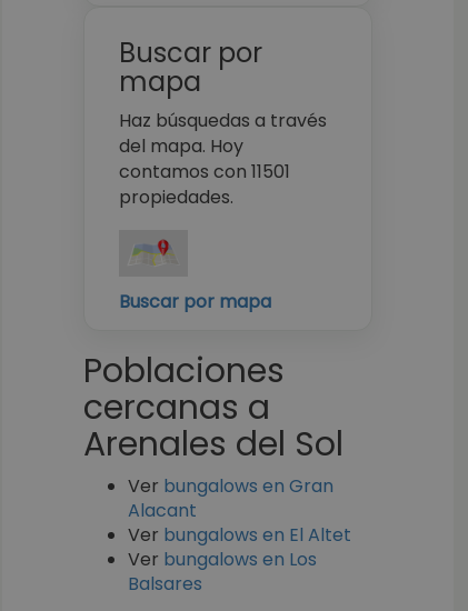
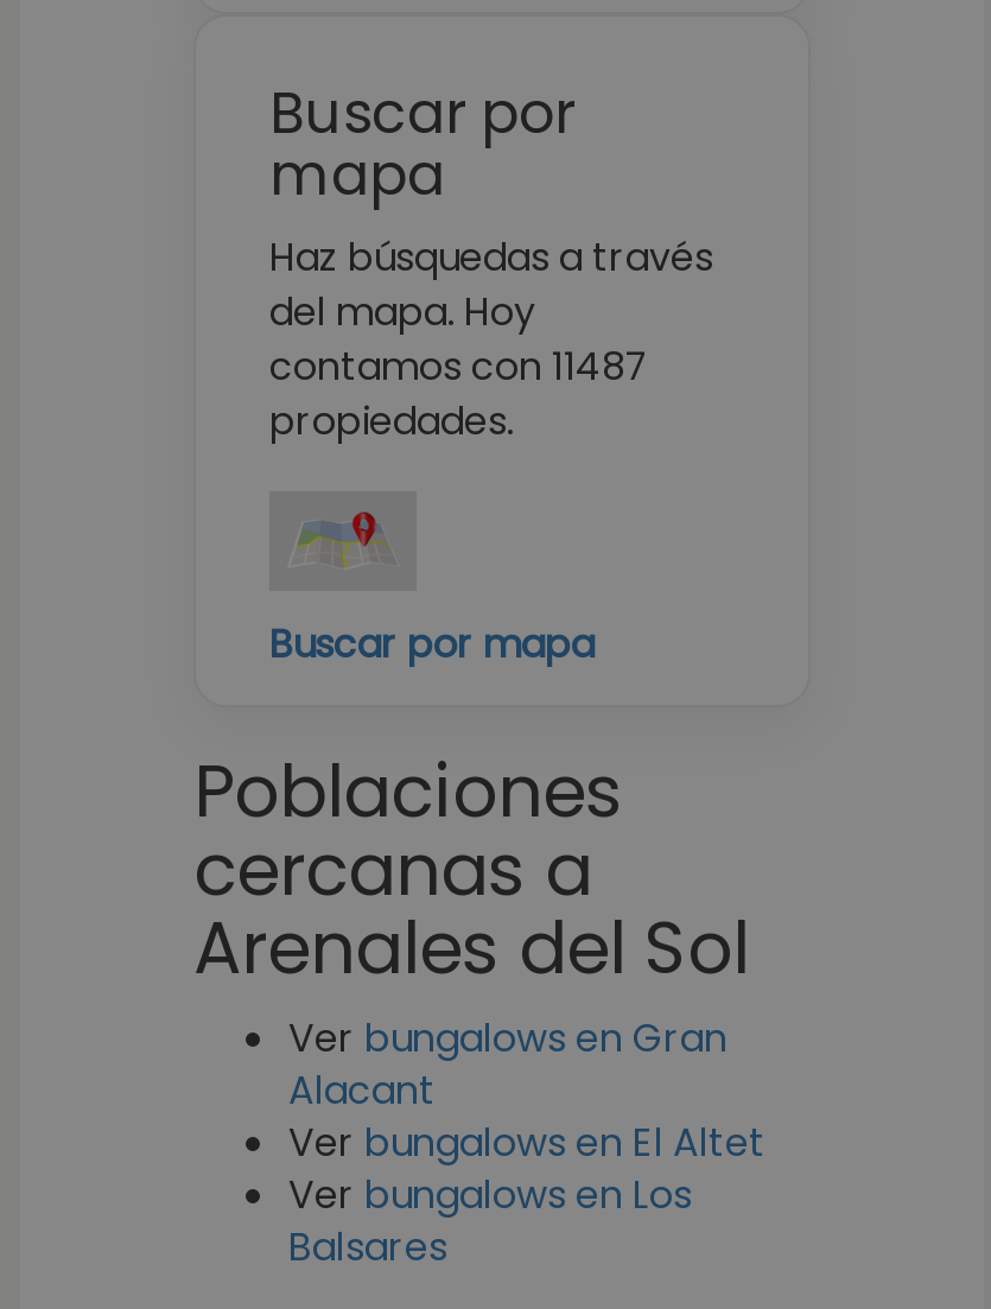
- contamos con 11501
+ contamos con 11487
